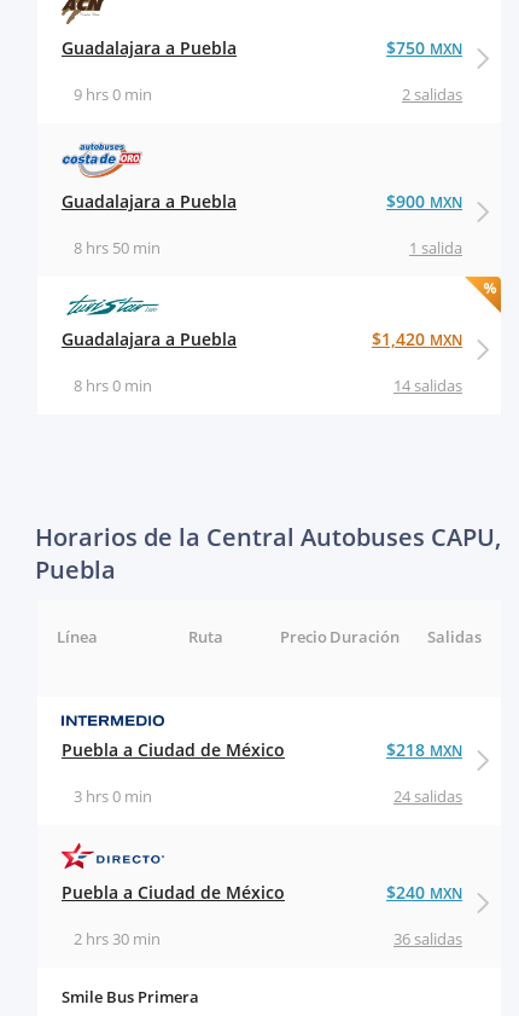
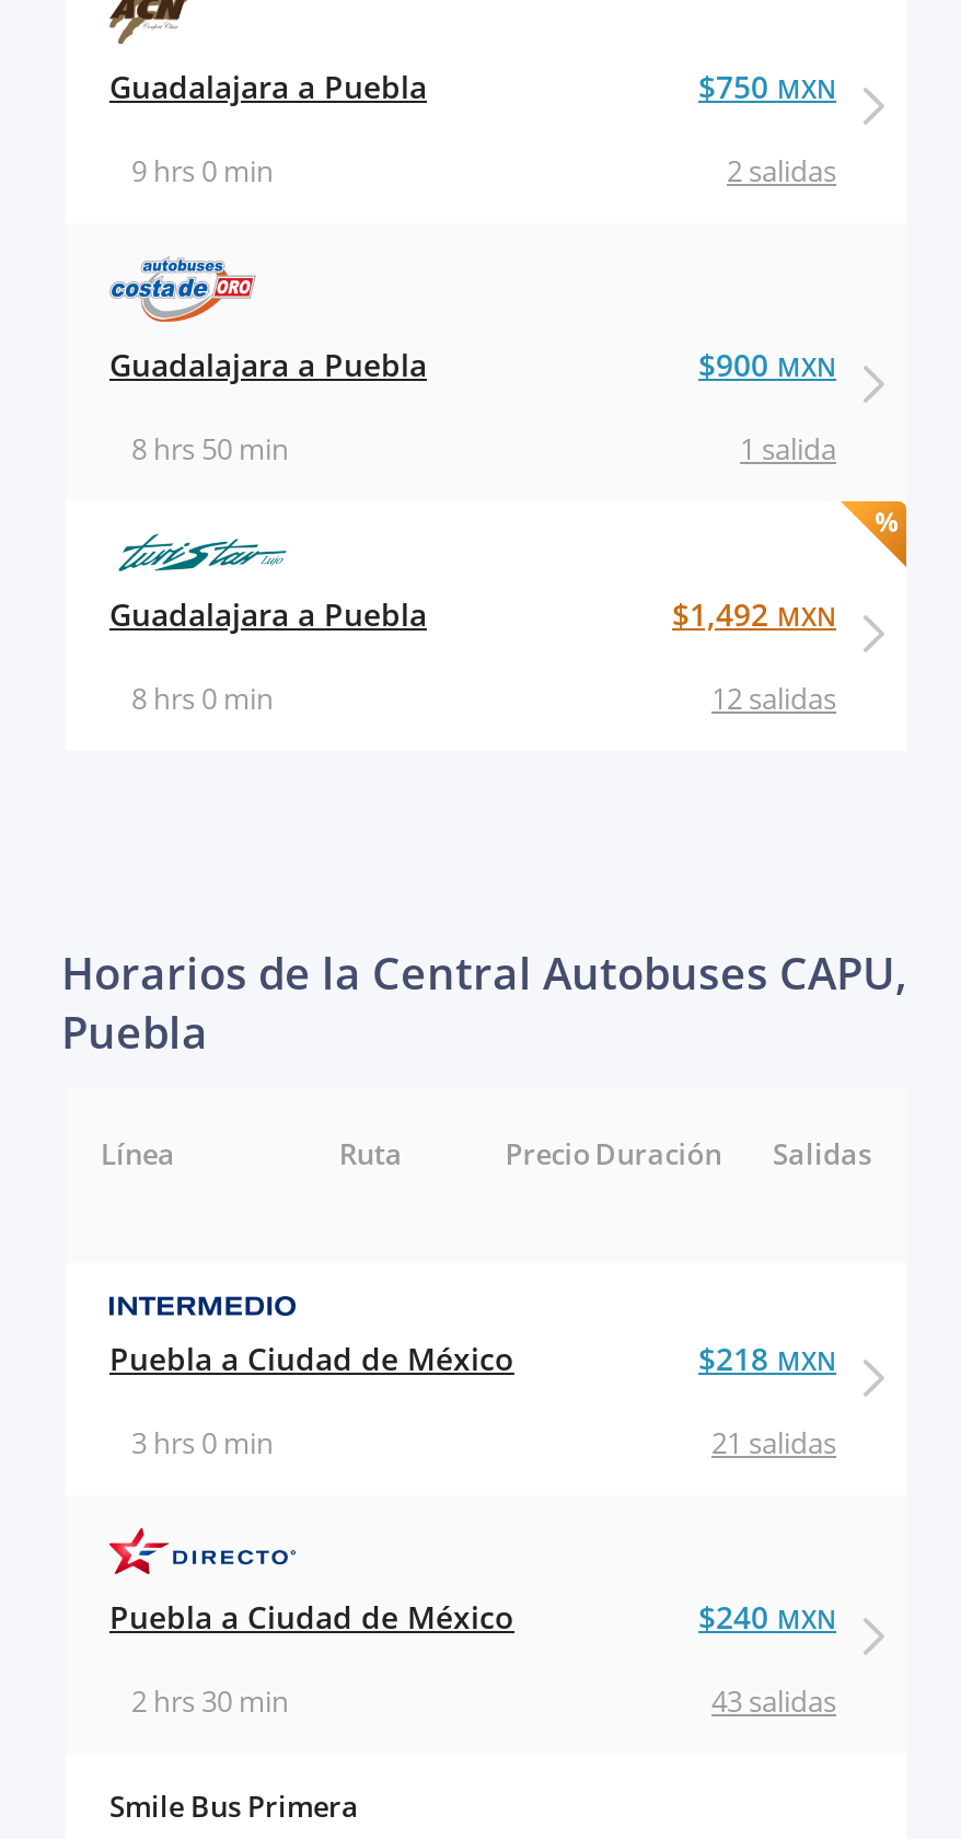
- $1,420 MXN
+ $1,492 MXN

- 14 salidas
+ 12 salidas

- 24 salidas
+ 21 salidas

- 36 salidas
+ 43 salidas
